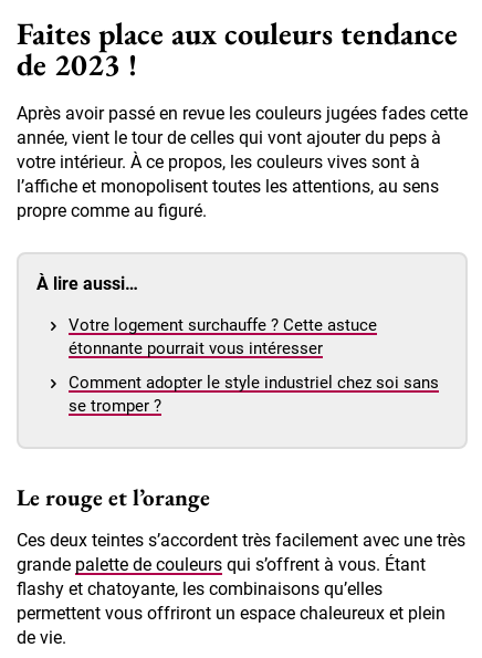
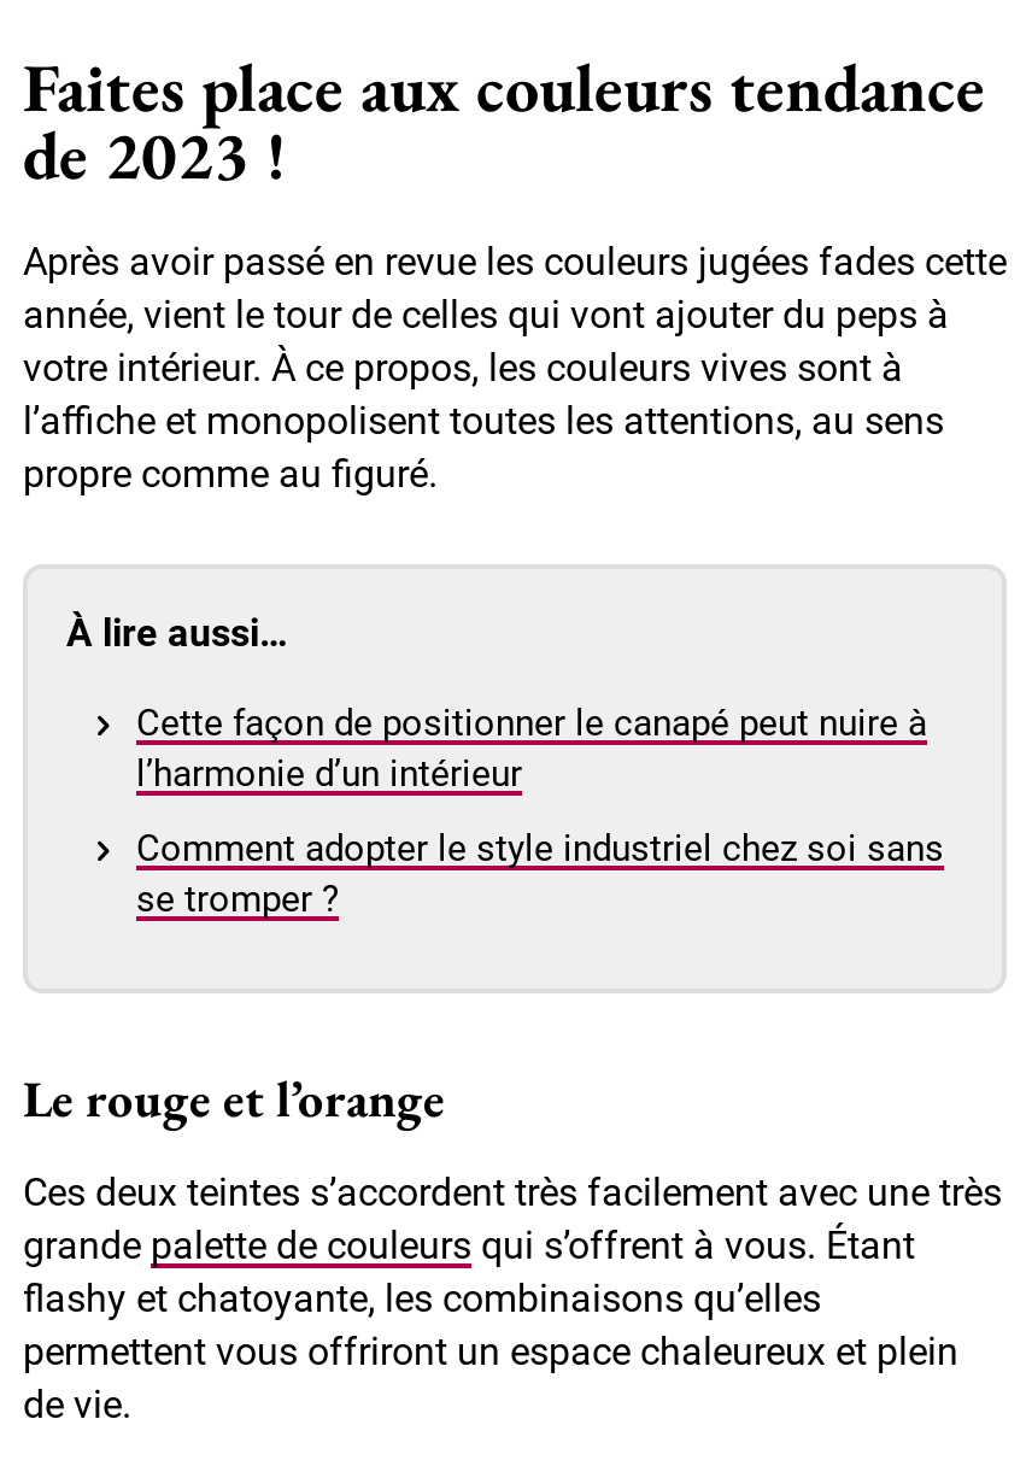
- Votre logement surchauffe ? Cette astuce
- étonnante pourrait vous intéresser
+ Cette façon de positionner le canapé peut nuire à
+ l’harmonie d’un intérieur
